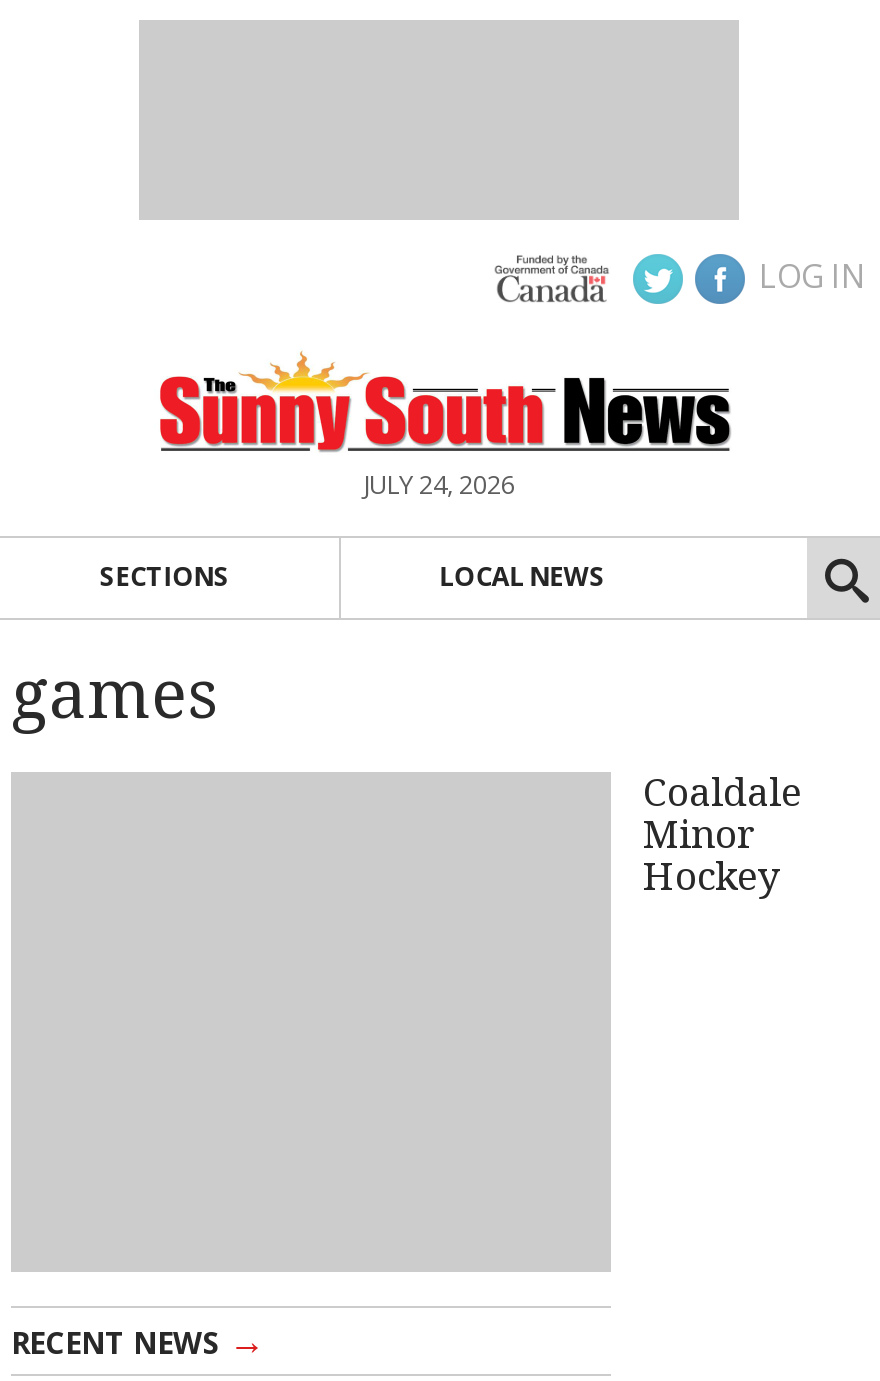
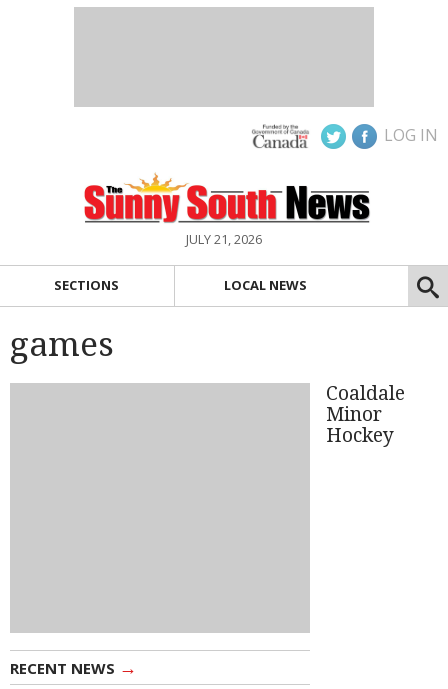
- JULY 24, 2026
+ JULY 21, 2026
